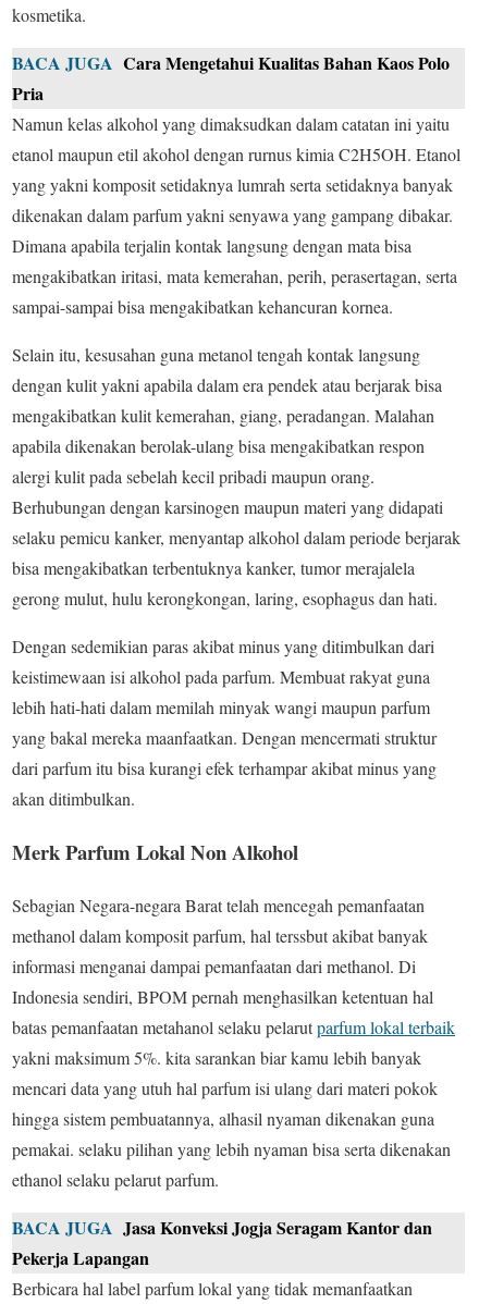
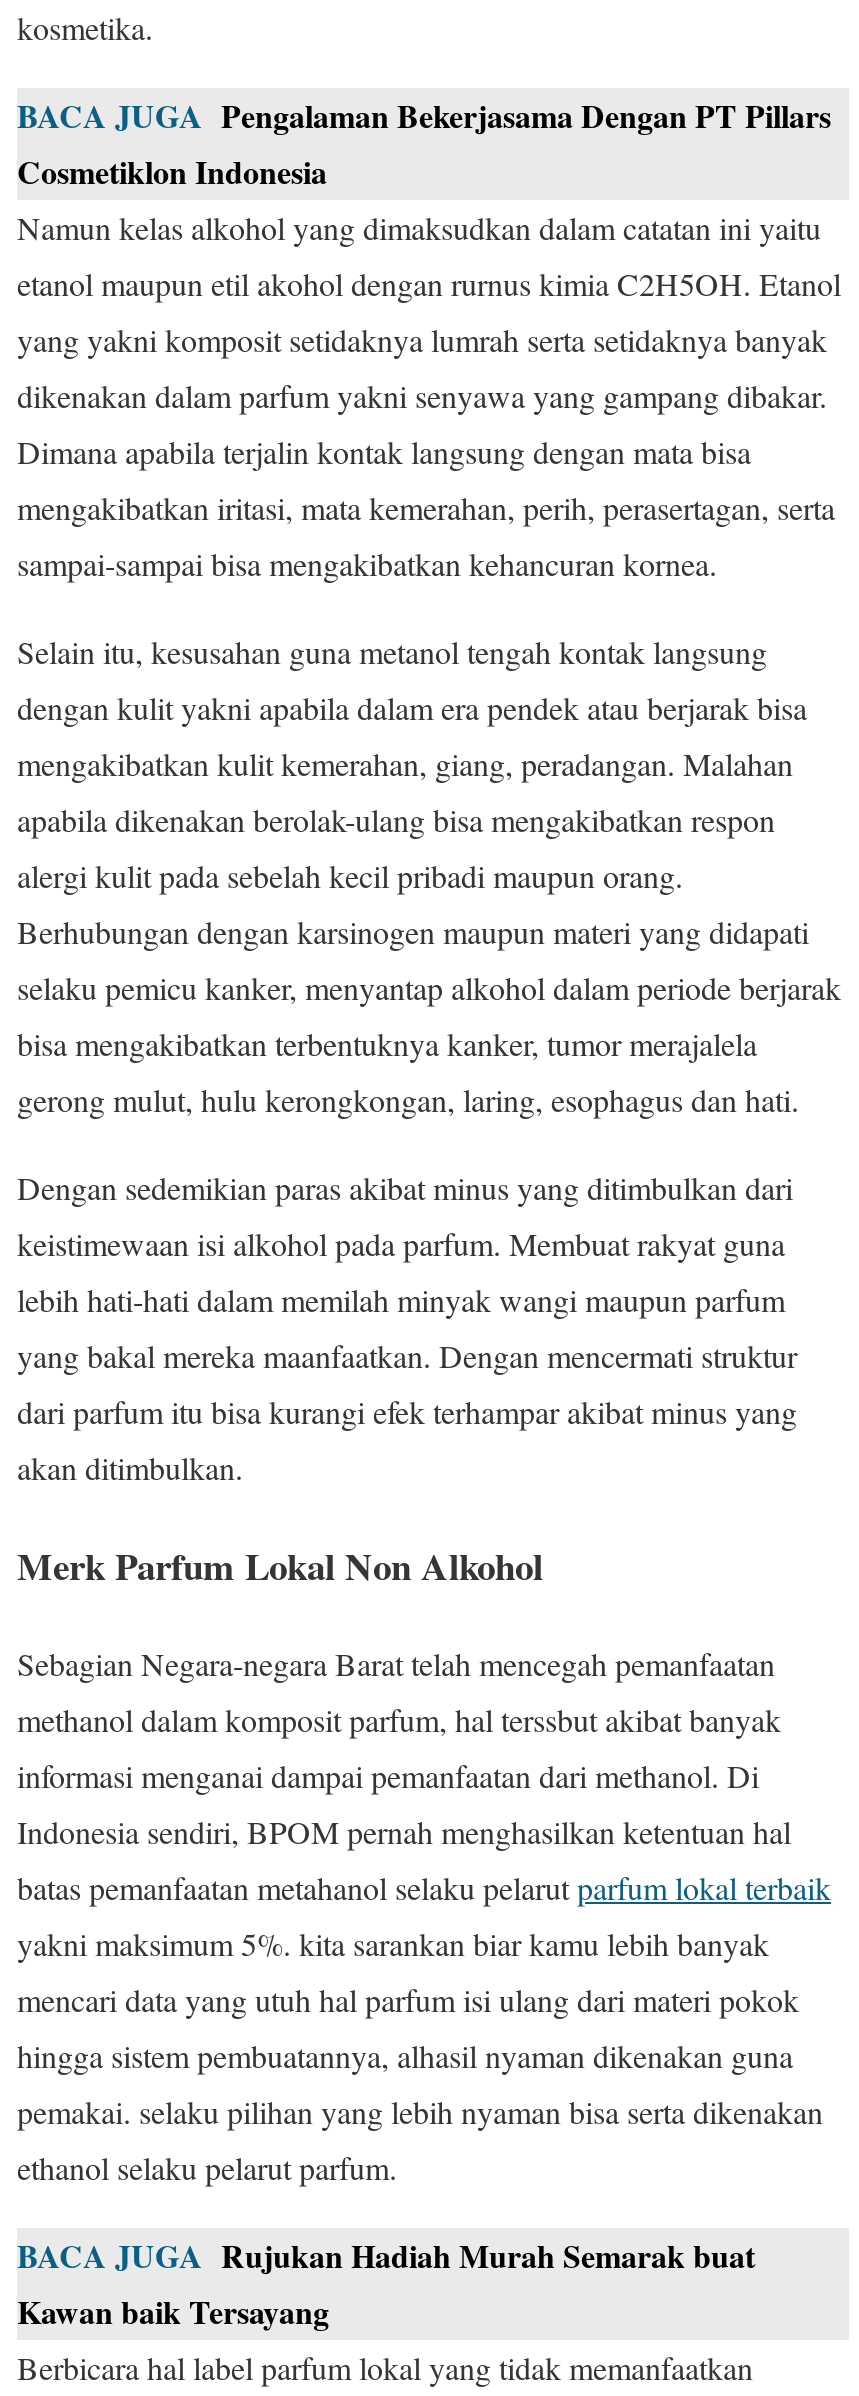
- BACA JUGA Cara Mengetahui Kualitas Bahan Kaos Polo
- Pria
+ BACA JUGA Pengalaman Bekerjasama Dengan PT Pillars
+ Cosmetiklon Indonesia

- BACA JUGA Jasa Konveksi Jogja Seragam Kantor dan
- Pekerja Lapangan
+ BACA JUGA Rujukan Hadiah Murah Semarak buat
+ Kawan baik Tersayang
